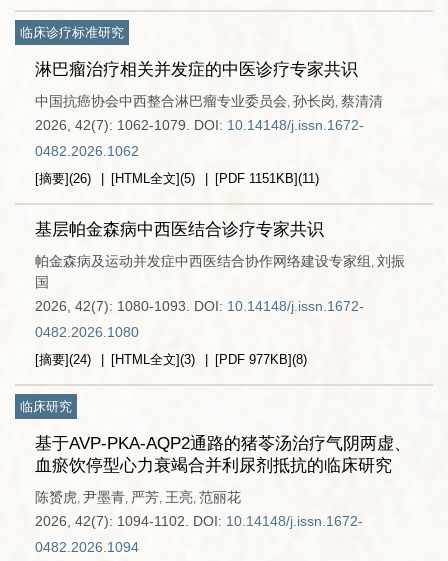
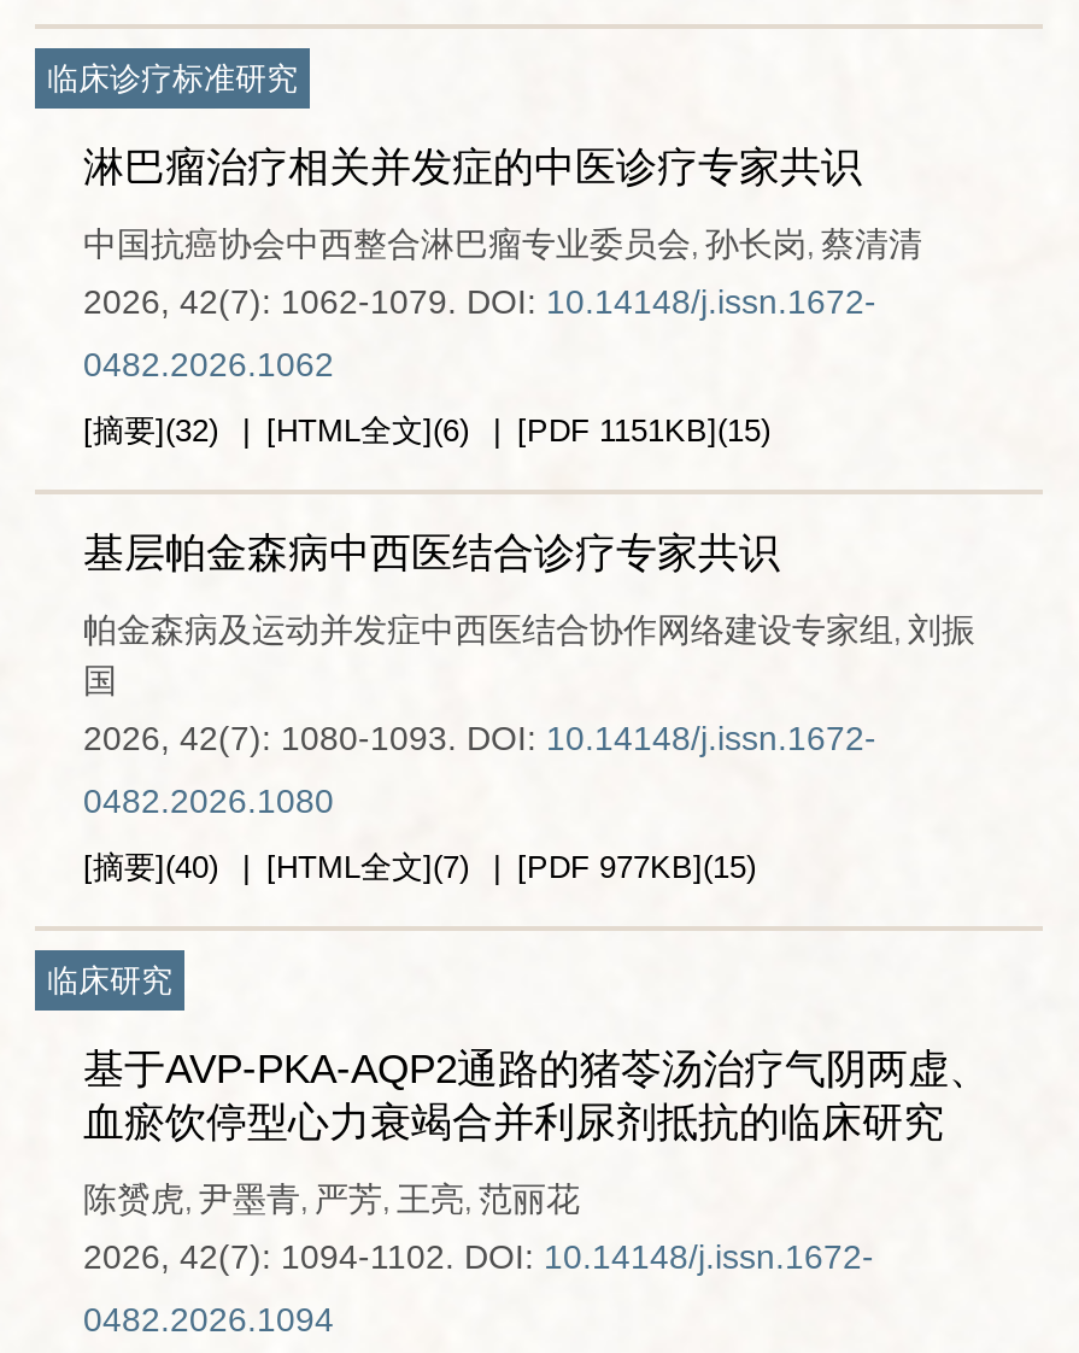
- [摘要](26)
+ [摘要](32)

- [HTML全文](5)
+ [HTML全文](6)

- [PDF 1151KB](11)
+ [PDF 1151KB](15)

- [摘要](24)
+ [摘要](40)

- [HTML全文](3)
+ [HTML全文](7)

- [PDF 977KB](8)
+ [PDF 977KB](15)
